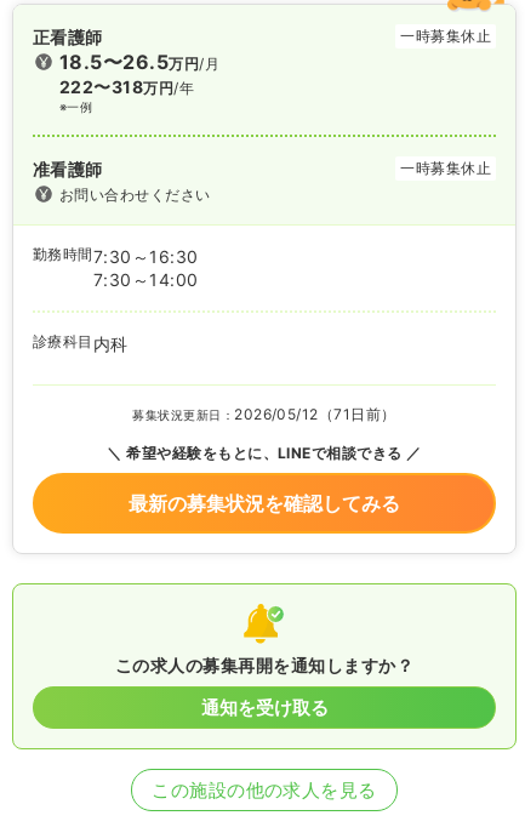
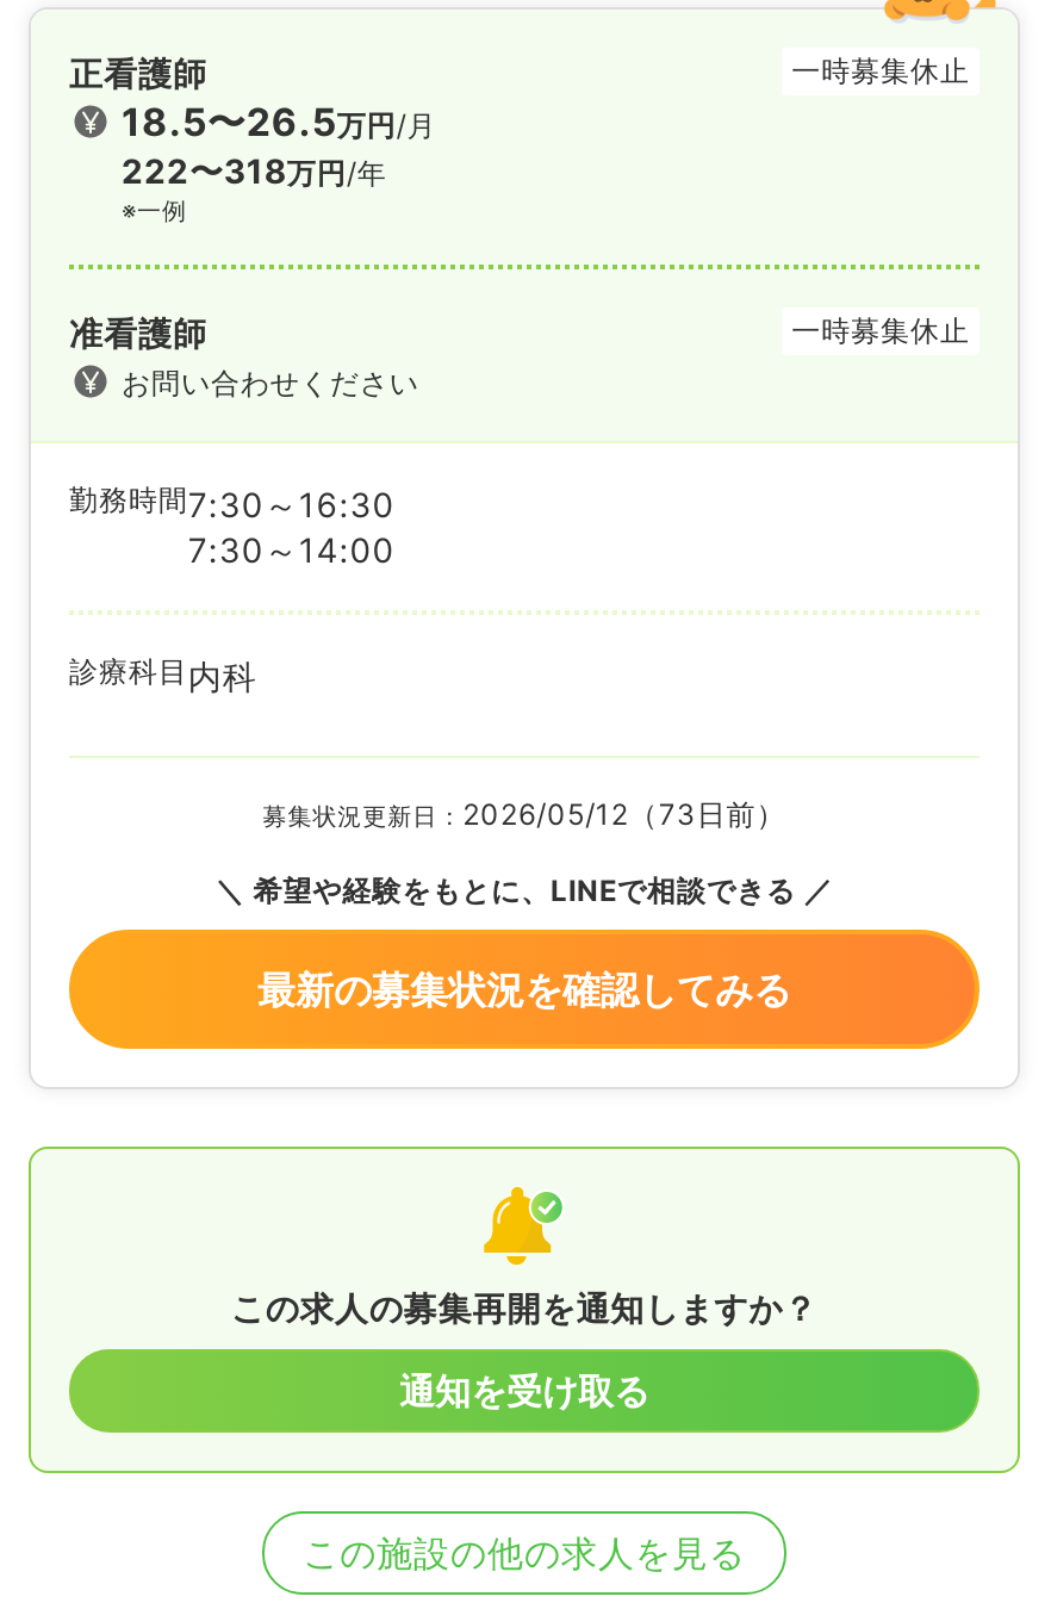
- 募集状況更新日：2026/05/12（71日前）
+ 募集状況更新日：2026/05/12（73日前）
